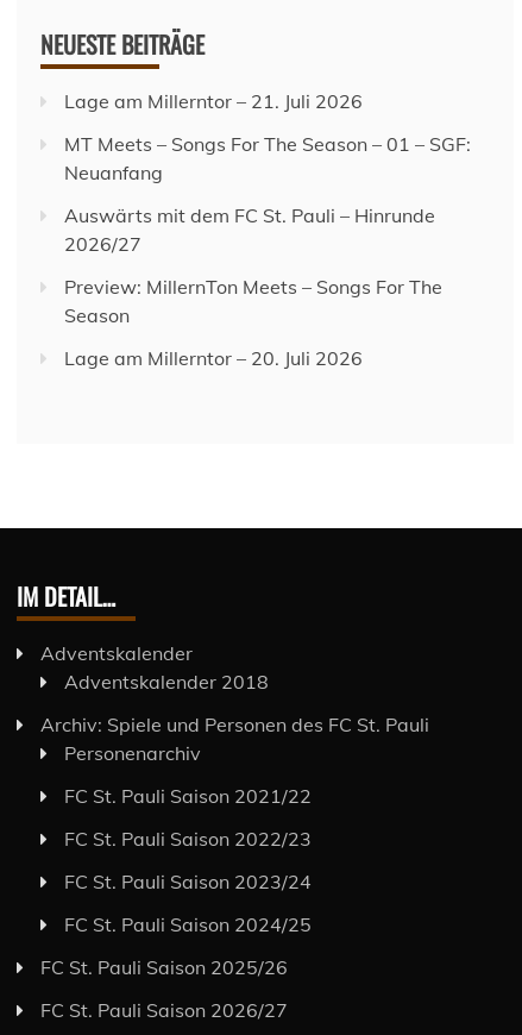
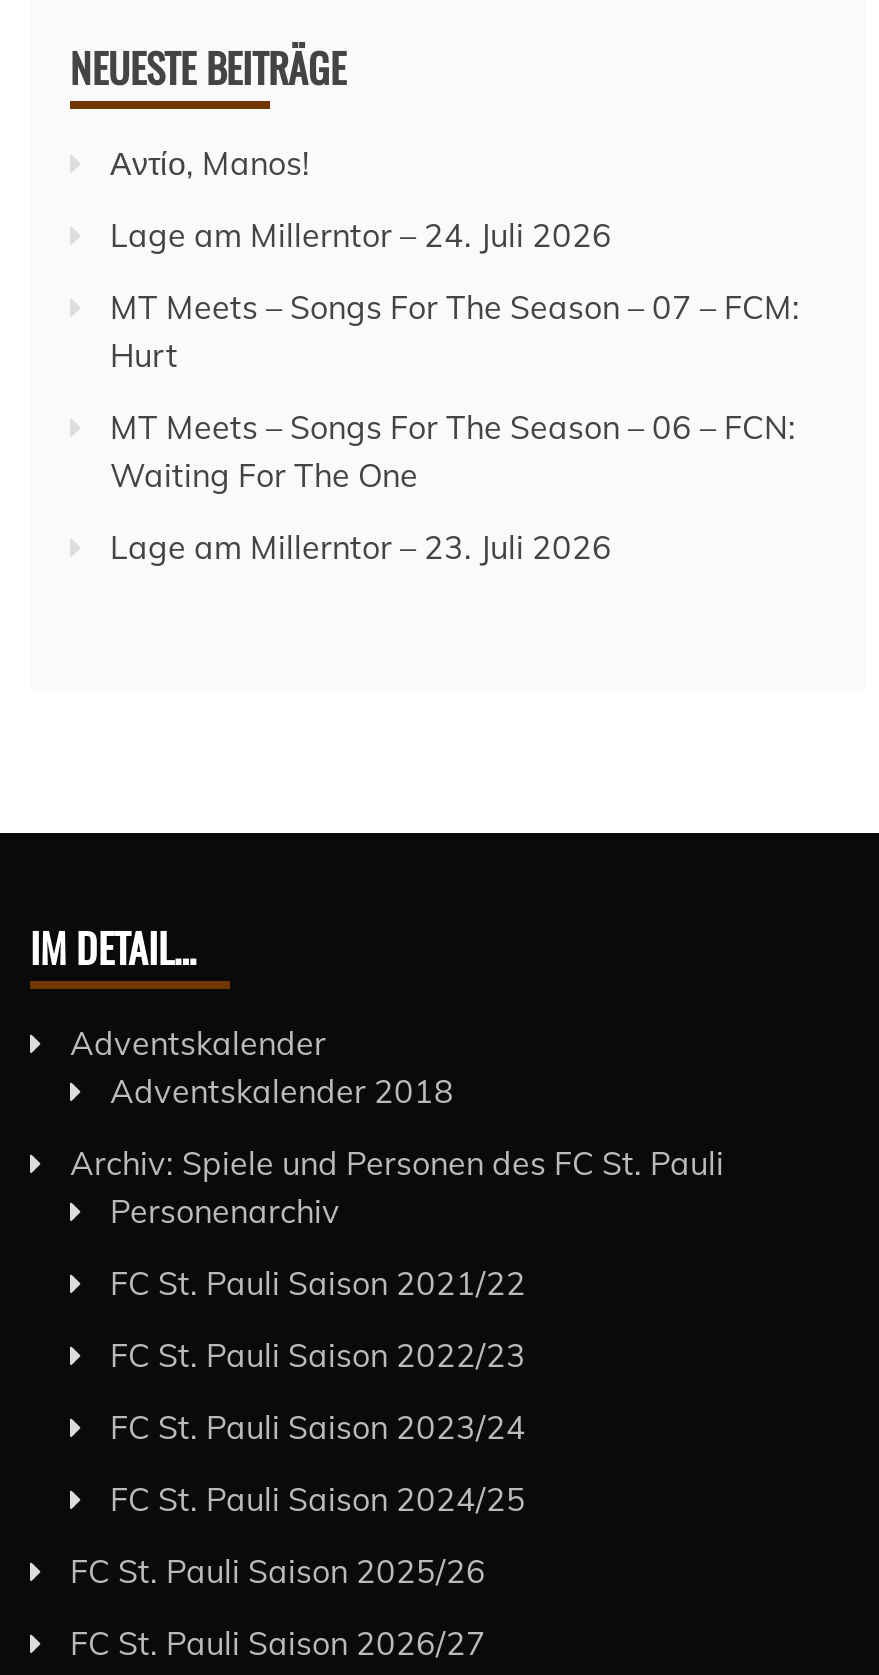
- Lage am Millerntor – 21. Juli 2026
+ Αντίο, Manos!

- MT Meets – Songs For The Season – 01 – SGF:
- Neuanfang
+ Lage am Millerntor – 24. Juli 2026

- Auswärts mit dem FC St. Pauli – Hinrunde
- 2026/27
+ MT Meets – Songs For The Season – 07 – FCM:
+ Hurt

- Preview: MillernTon Meets – Songs For The
- Season
+ MT Meets – Songs For The Season – 06 – FCN:
+ Waiting For The One

- Lage am Millerntor – 20. Juli 2026
+ Lage am Millerntor – 23. Juli 2026
